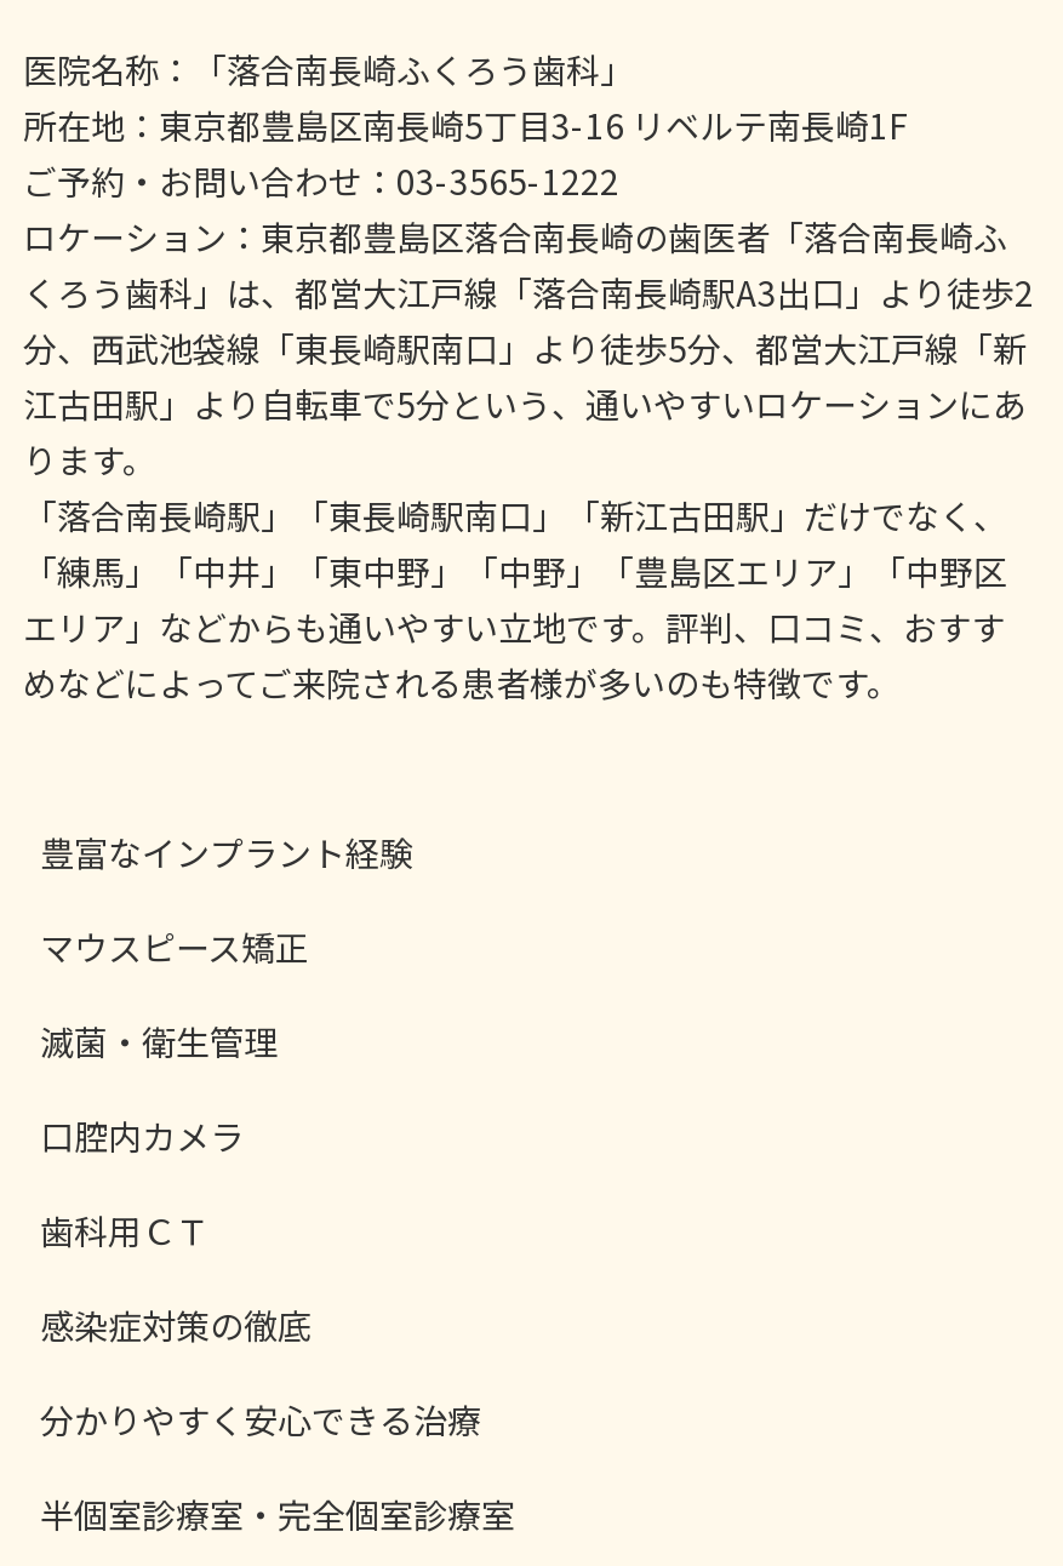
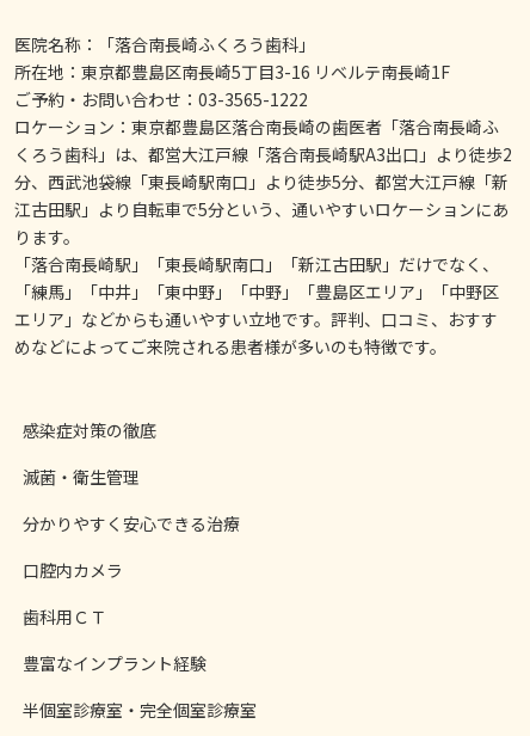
moved down: 豊富なインプラント経験

- マウスピース矯正

moved up: 感染症対策の徹底

moved up: 分かりやすく安心できる治療
